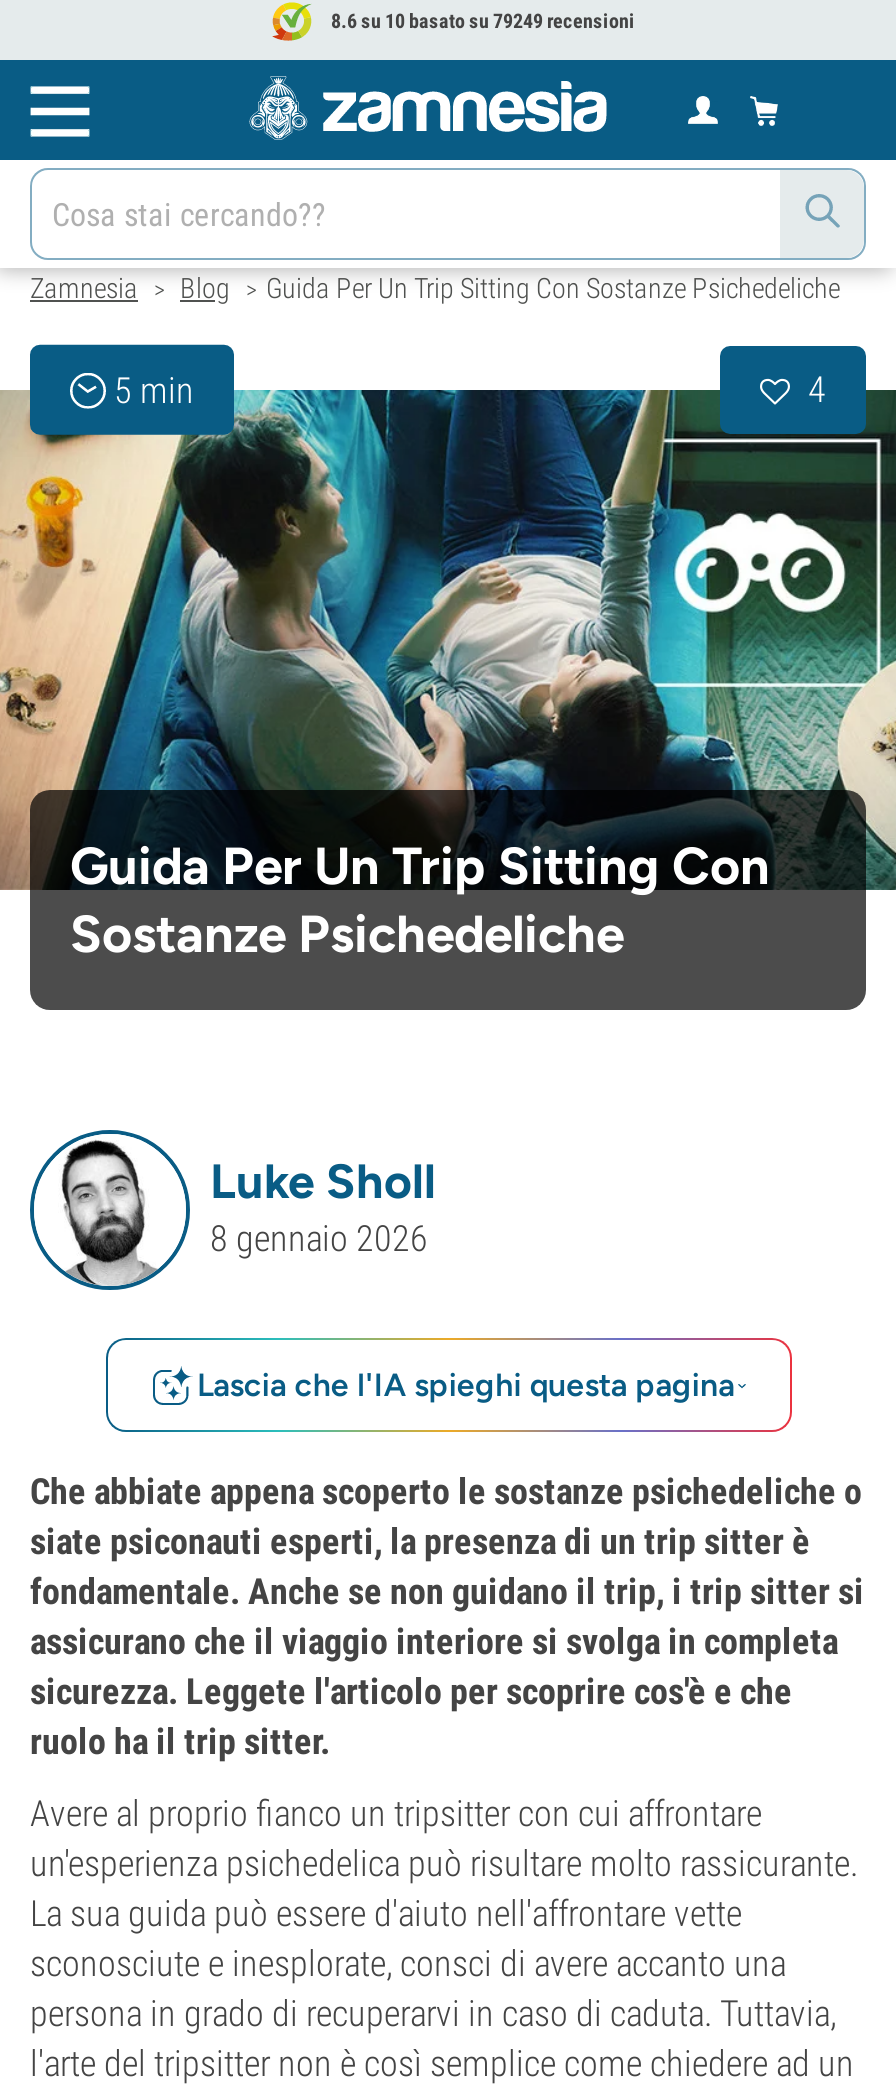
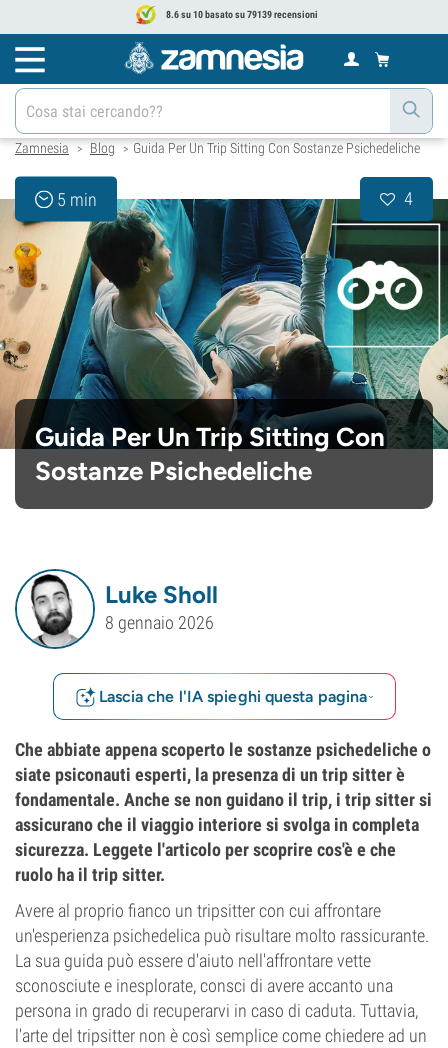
- 8.6 su 10 basato su 79249 recensioni
+ 8.6 su 10 basato su 79139 recensioni
